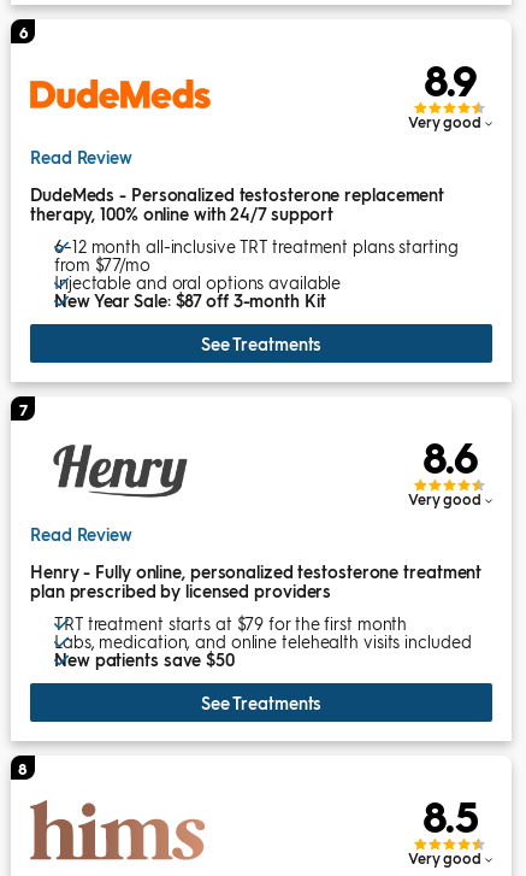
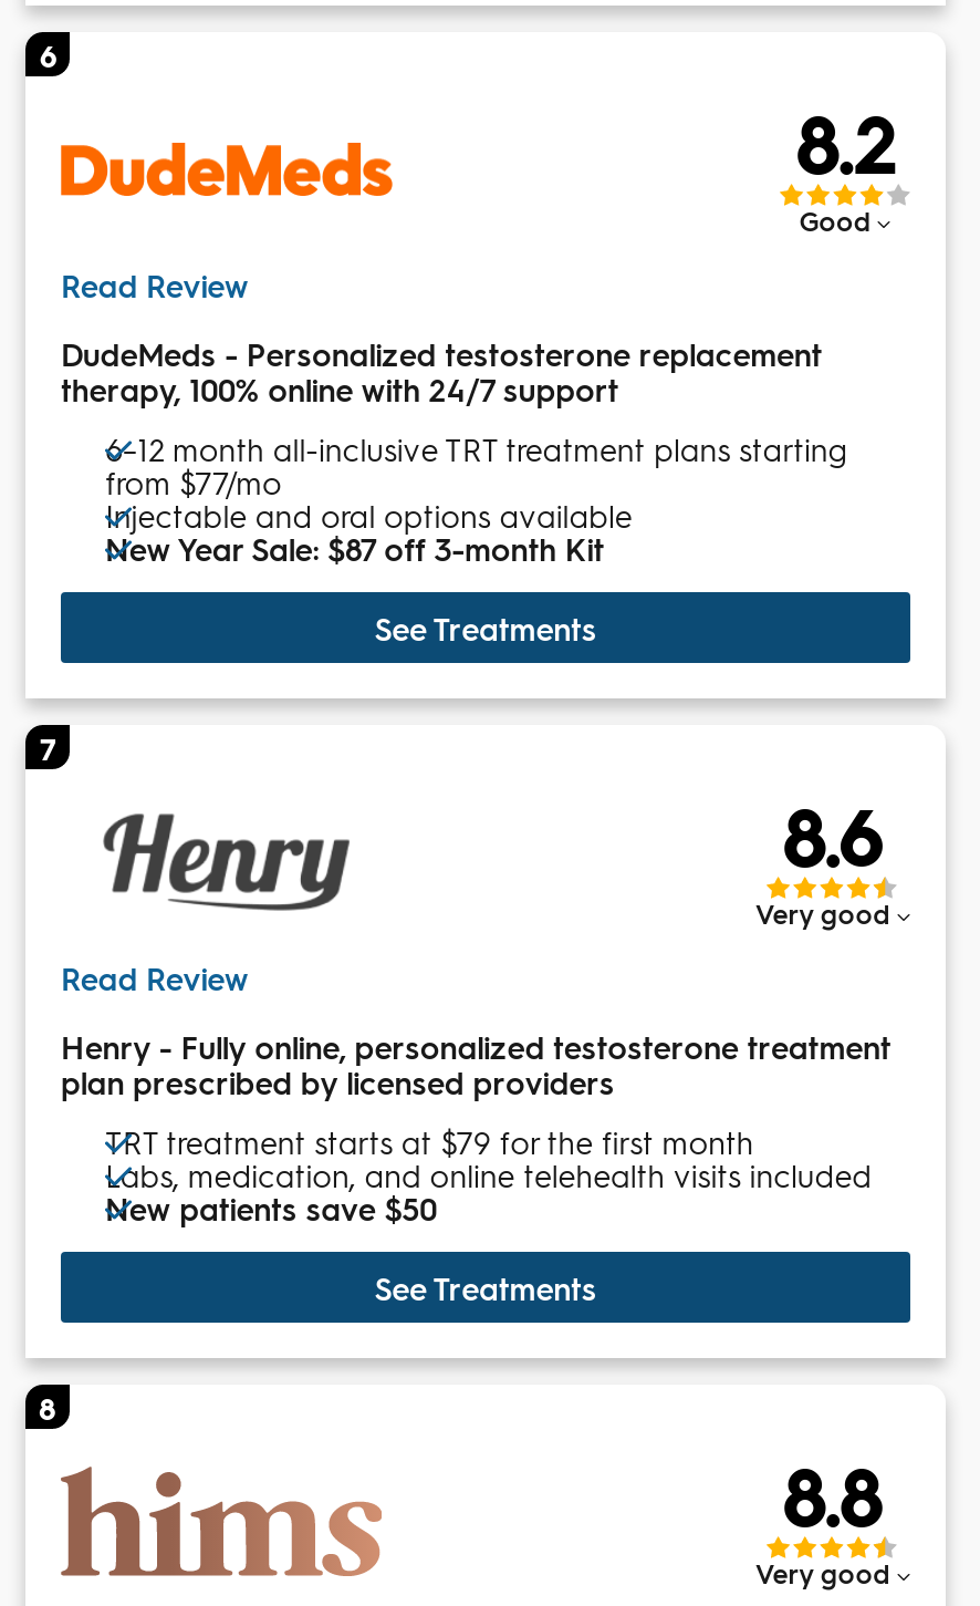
- 8.9
- Very good
+ 8.2
+ Good

- 8.5
+ 8.8
